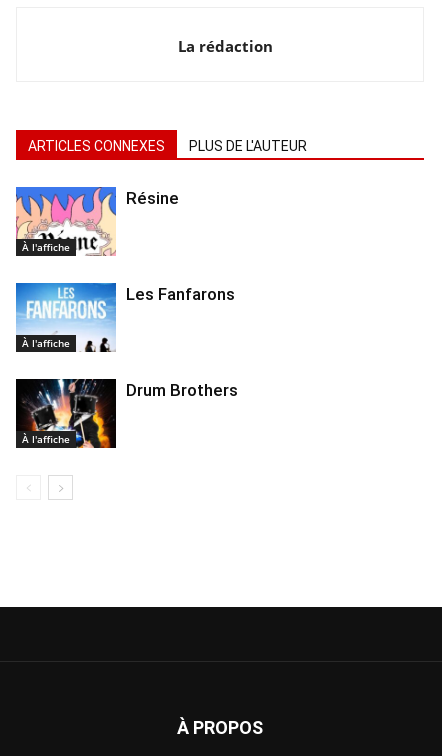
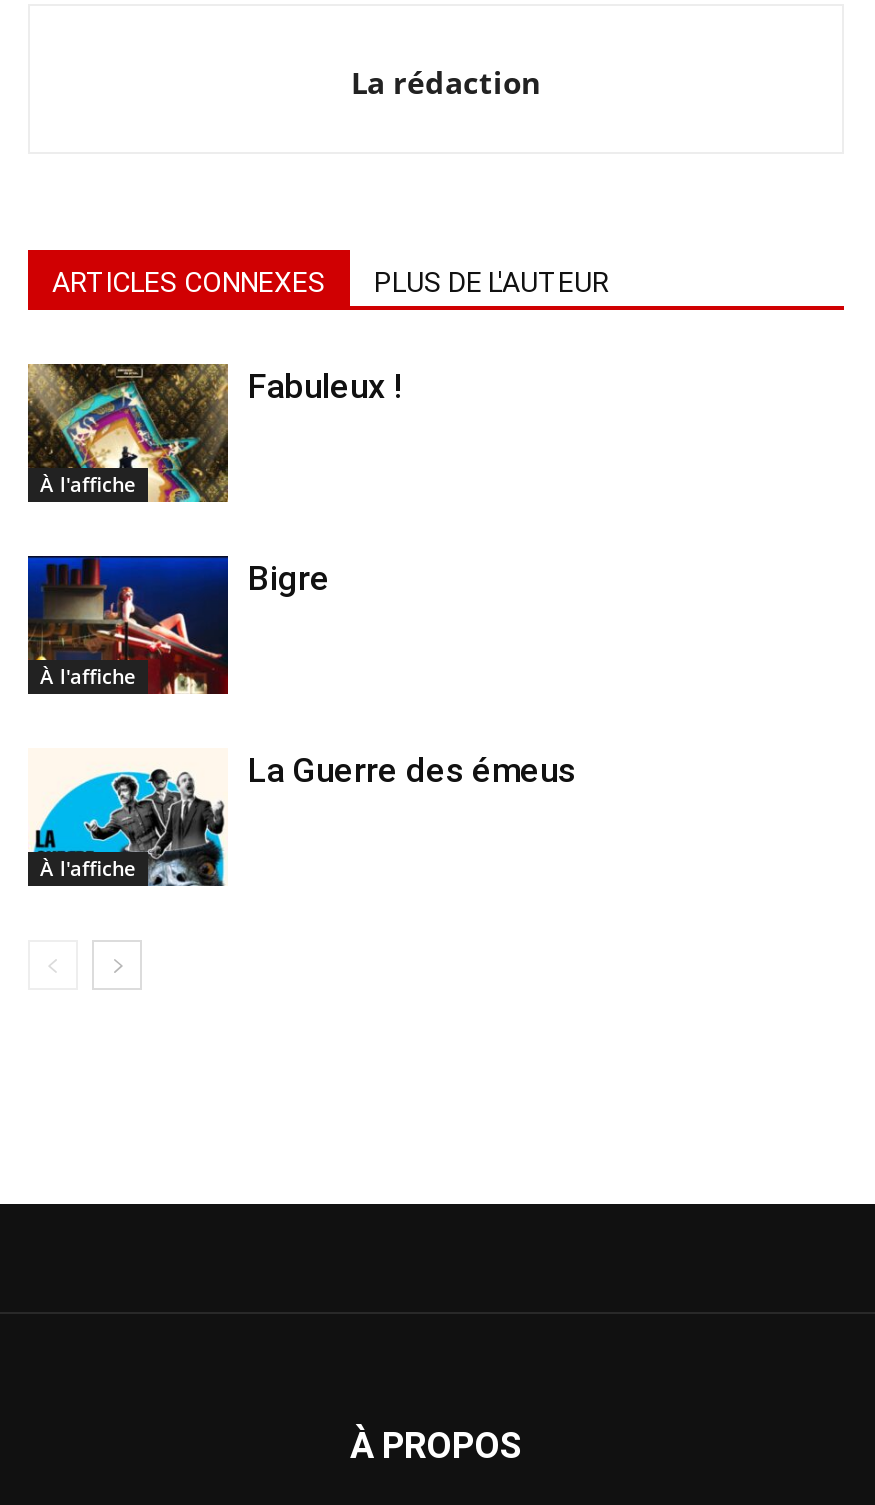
- [image]
- Résine
+ [image]
+ Fabuleux !

- [image]
- Les Fanfarons
+ [image]
+ Bigre

- [image]
- Drum Brothers
+ [image]
+ La Guerre des émeus
